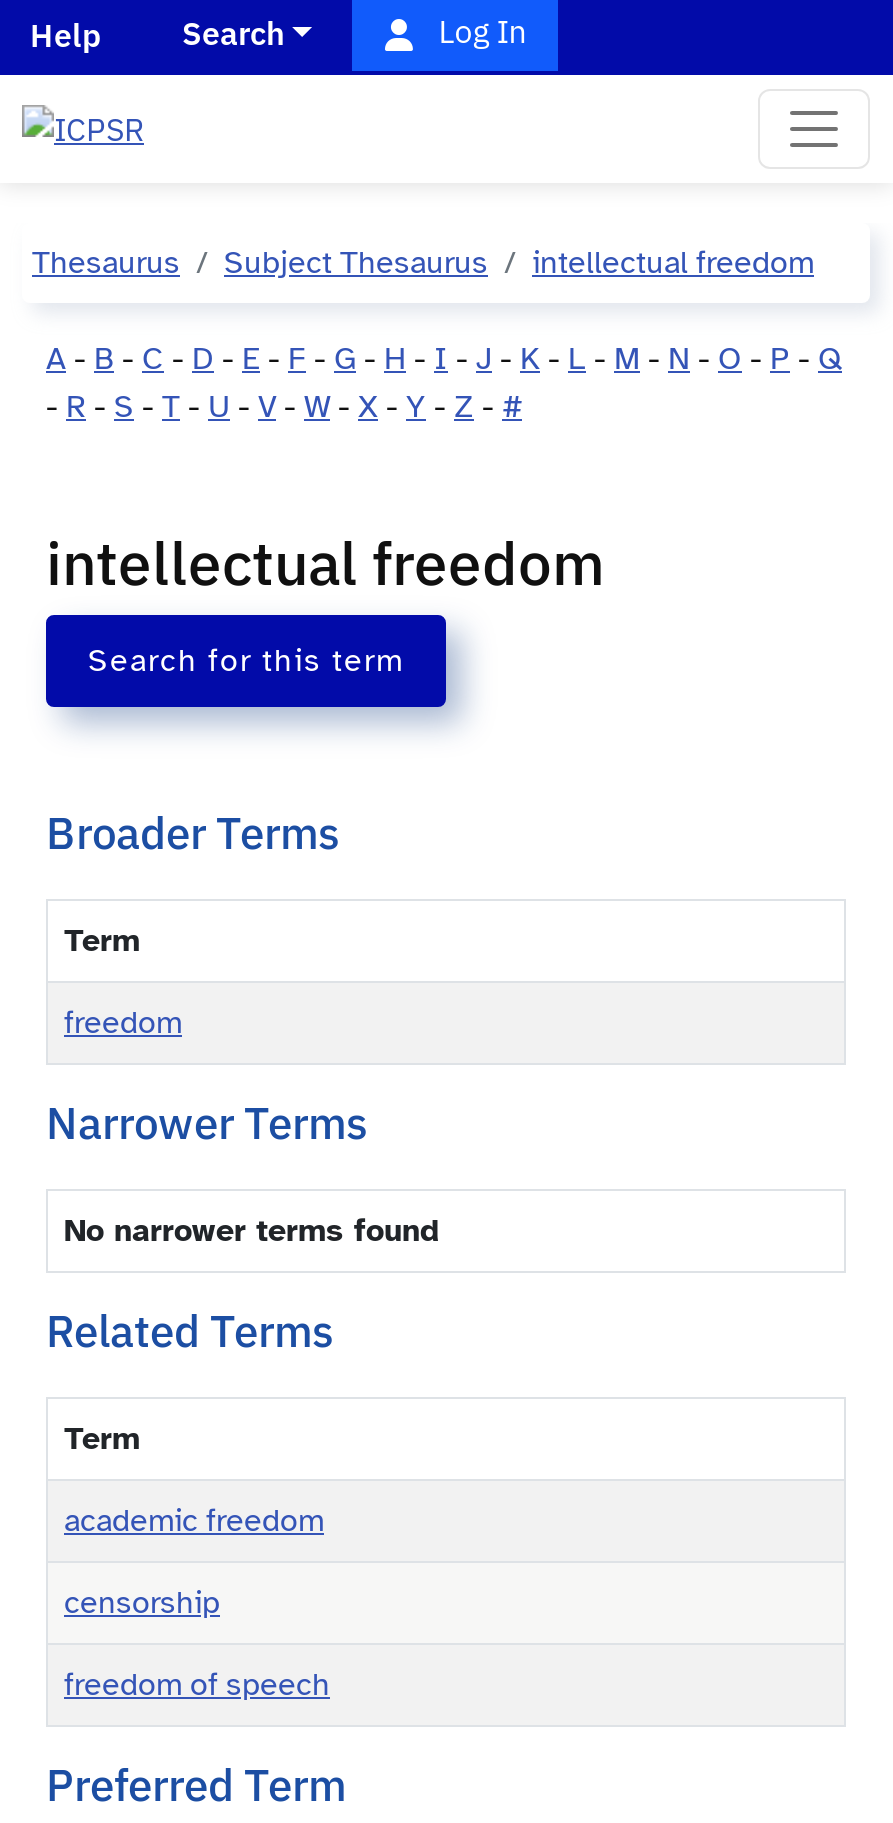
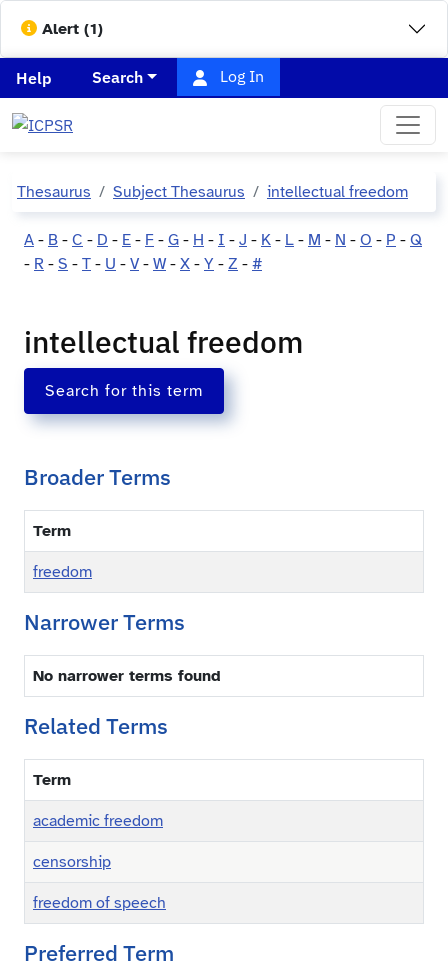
+ Alert (1)
